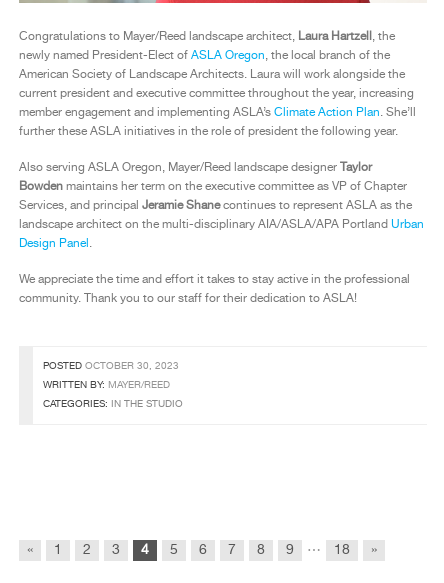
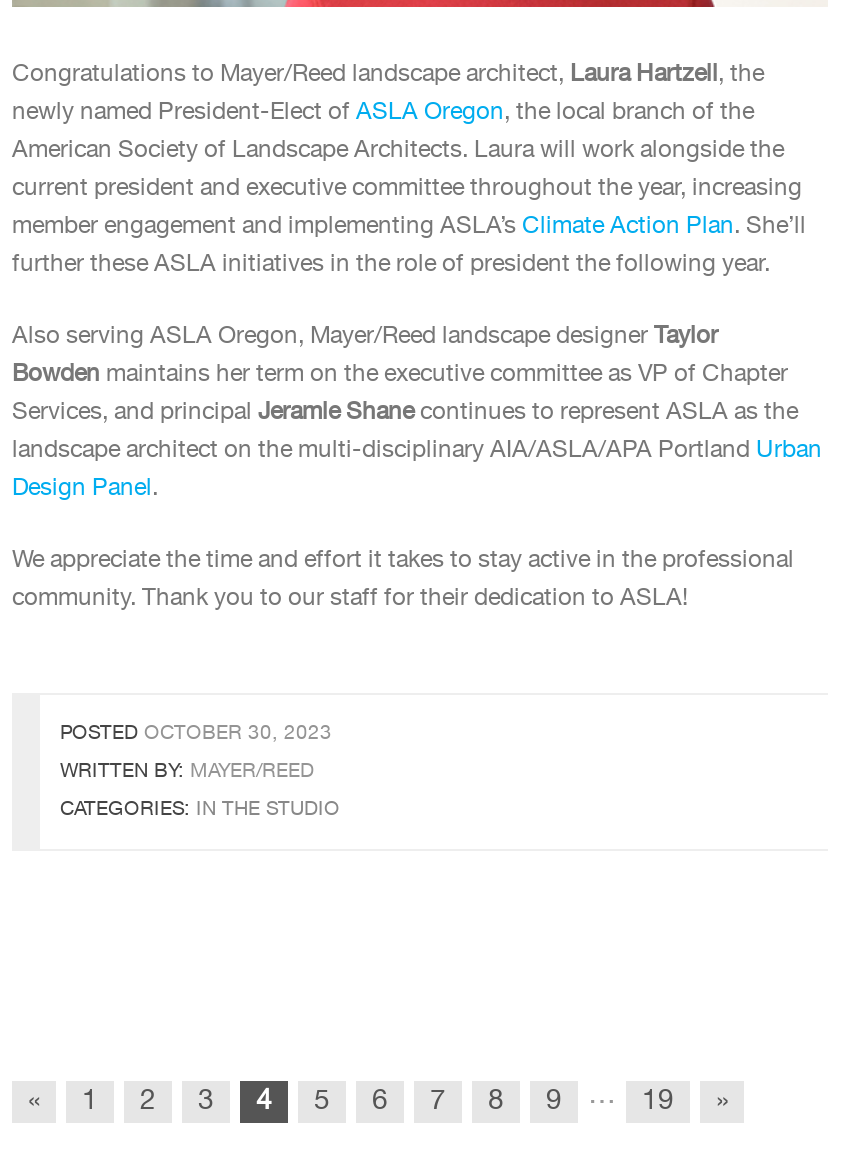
- 18
+ 19
